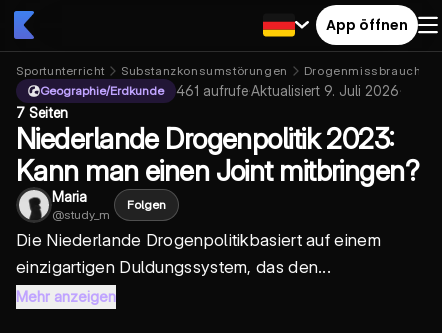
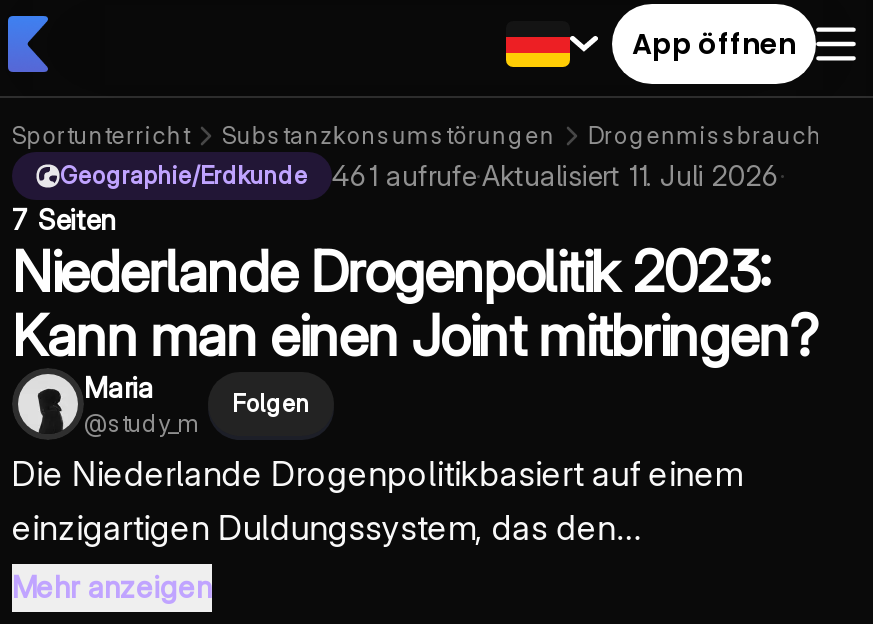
- 461 aufrufe·Aktualisiert 9. Juli 2026 ·
+ 461 aufrufe·Aktualisiert 11. Juli 2026 ·
